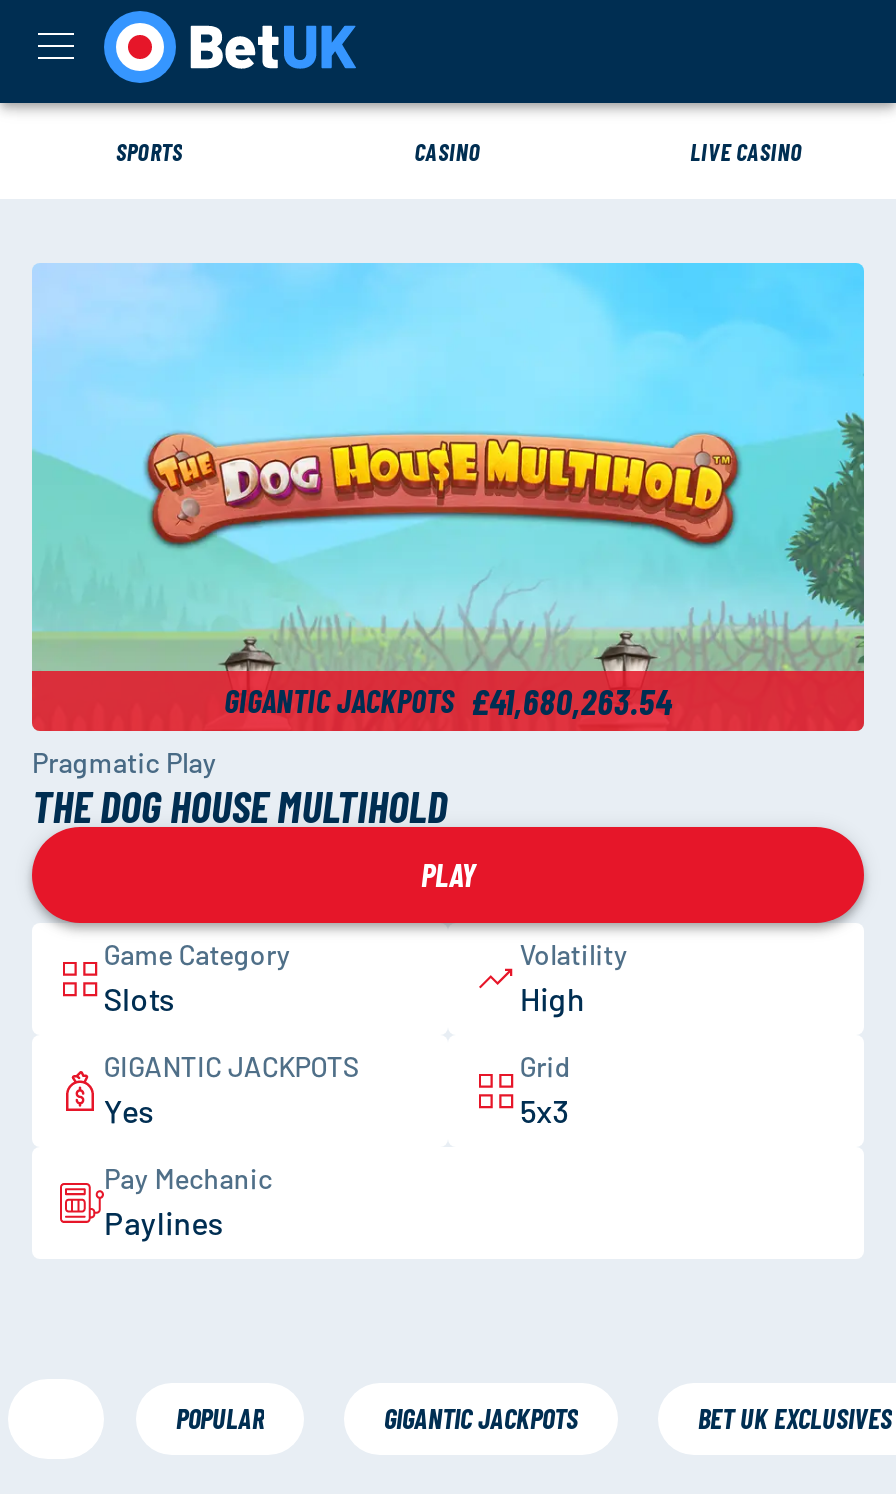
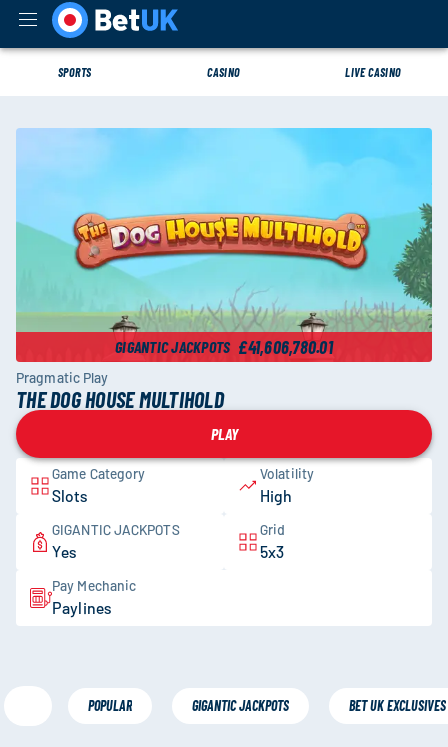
- GIGANTIC JACKPOTS £41,680,263.54
+ GIGANTIC JACKPOTS £41,606,780.01
